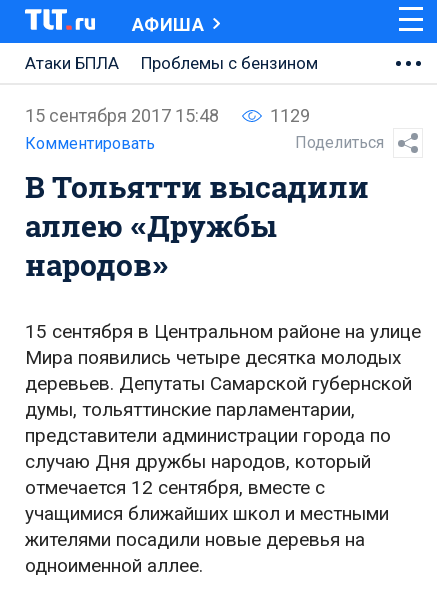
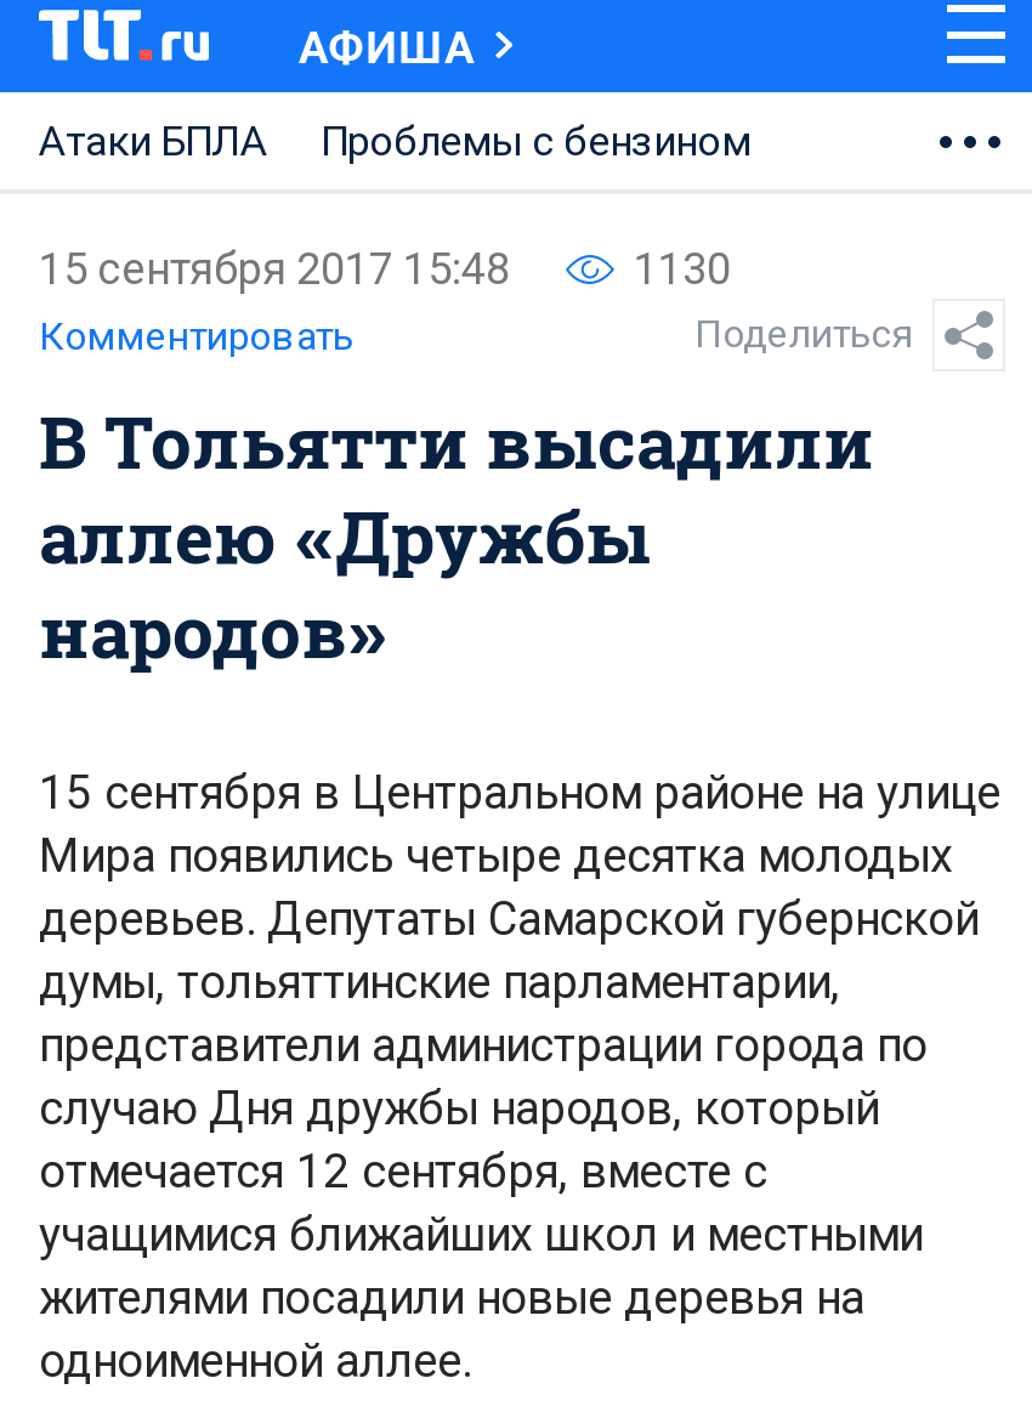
- 1129
+ 1130
